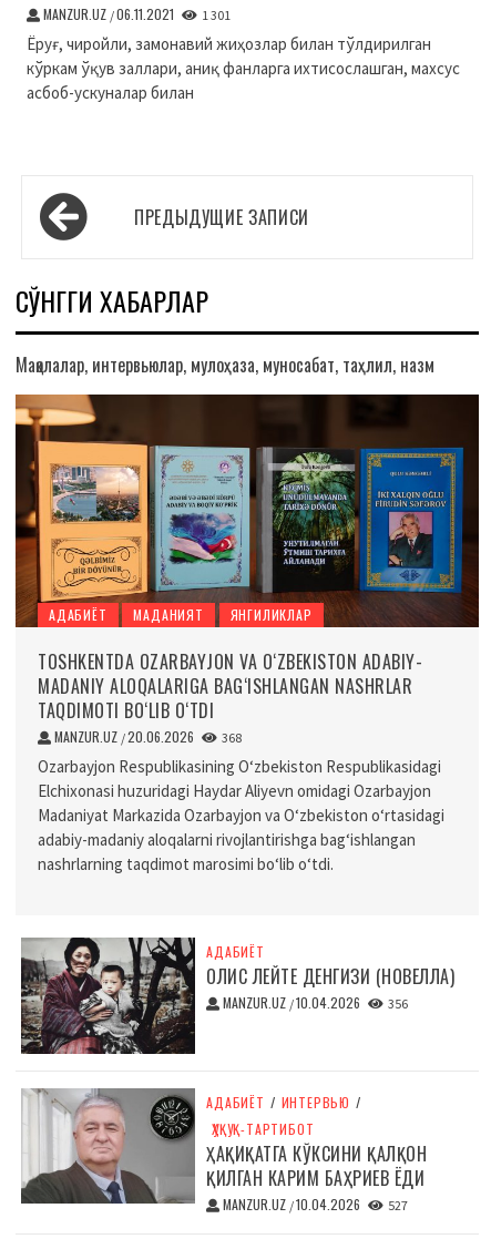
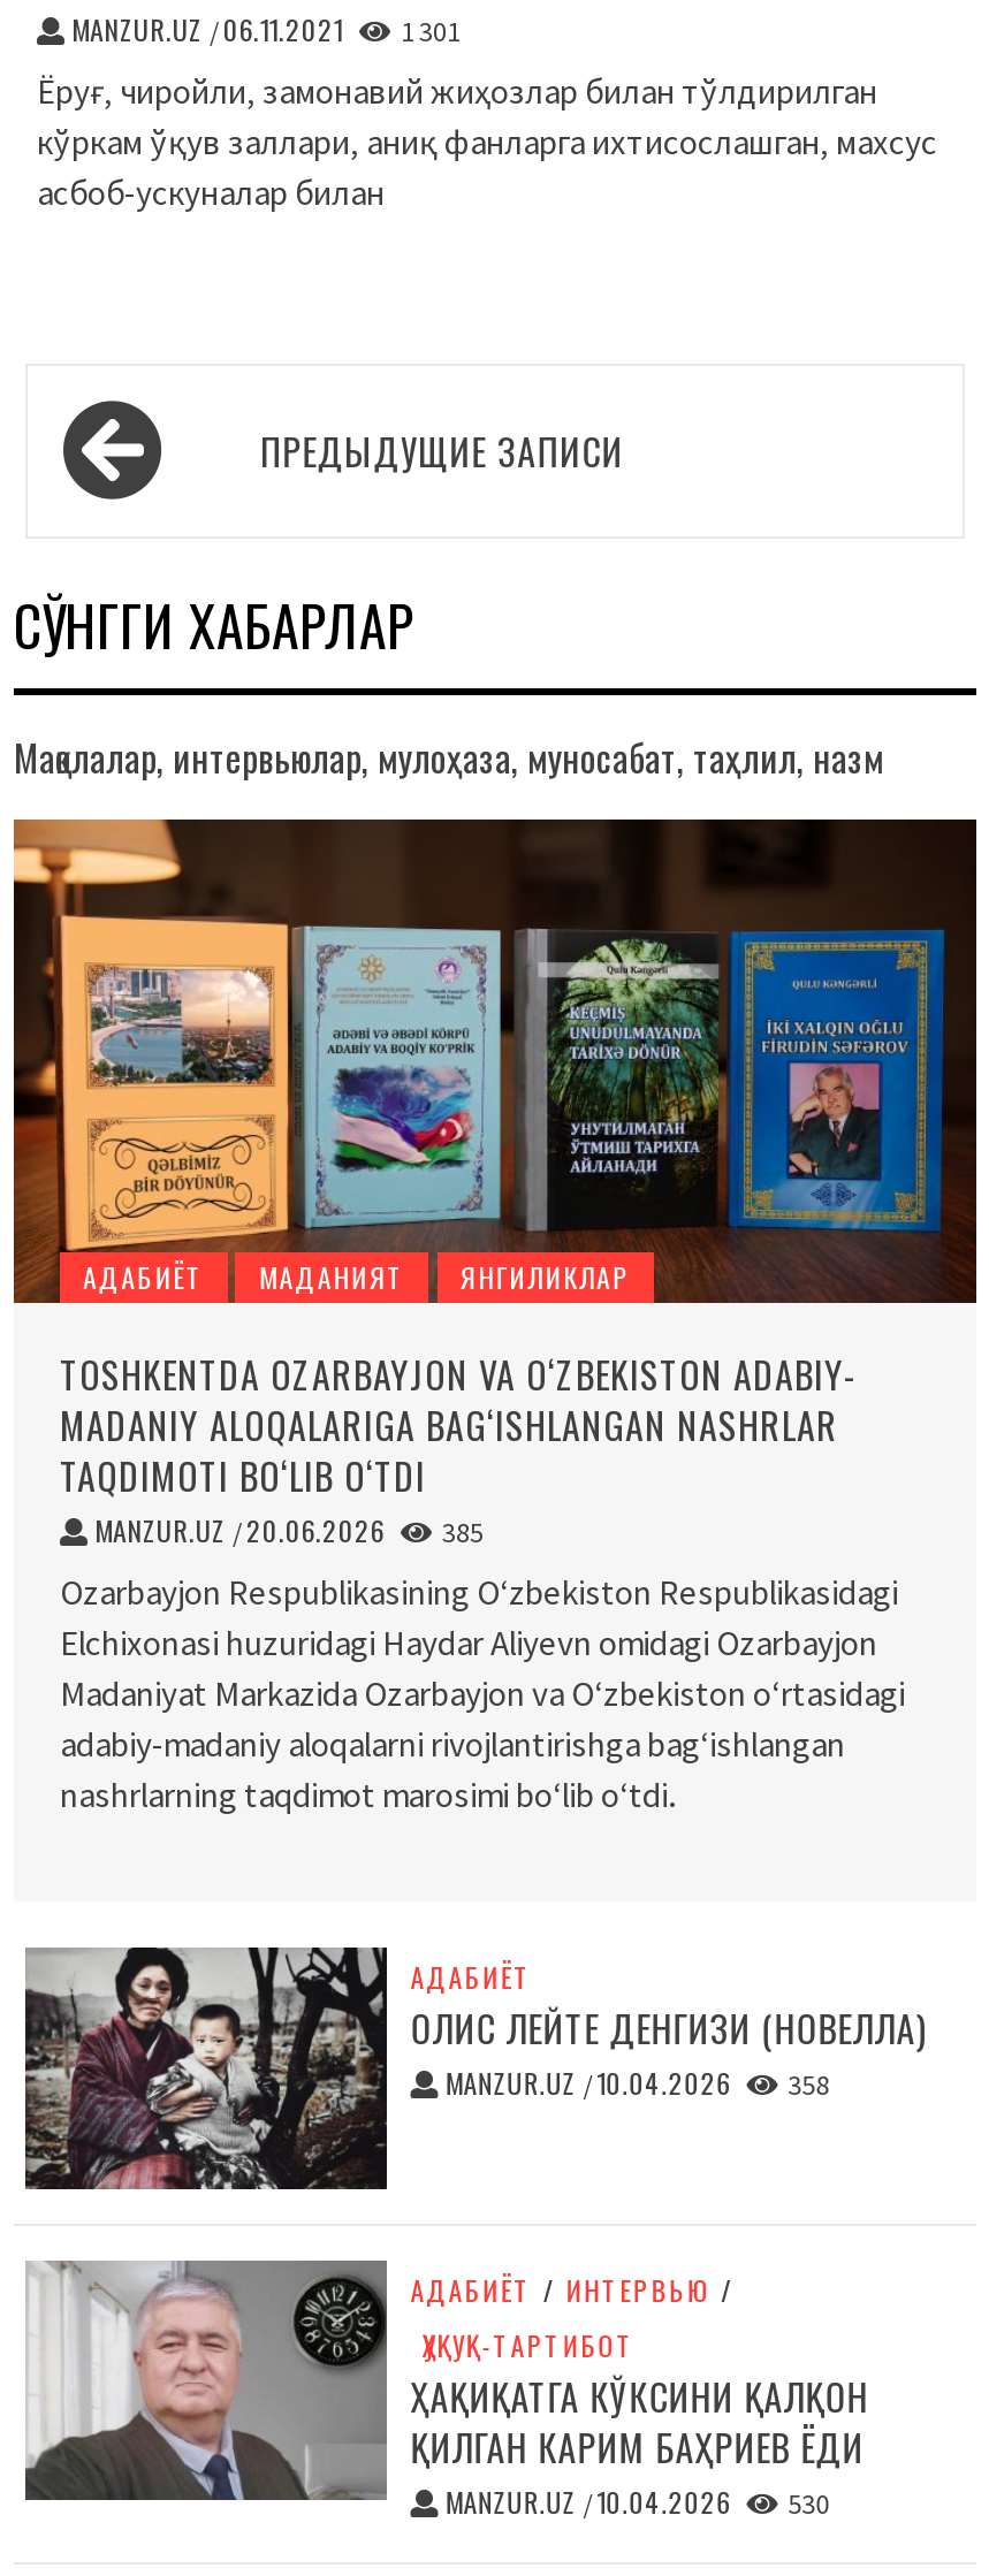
- MANZUR.UZ / 20.06.2026 368
+ MANZUR.UZ / 20.06.2026 385

- MANZUR.UZ / 10.04.2026 356
+ MANZUR.UZ / 10.04.2026 358

- MANZUR.UZ / 10.04.2026 527
+ MANZUR.UZ / 10.04.2026 530
